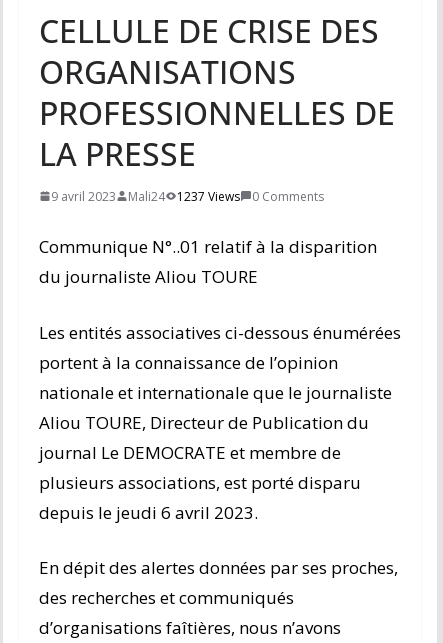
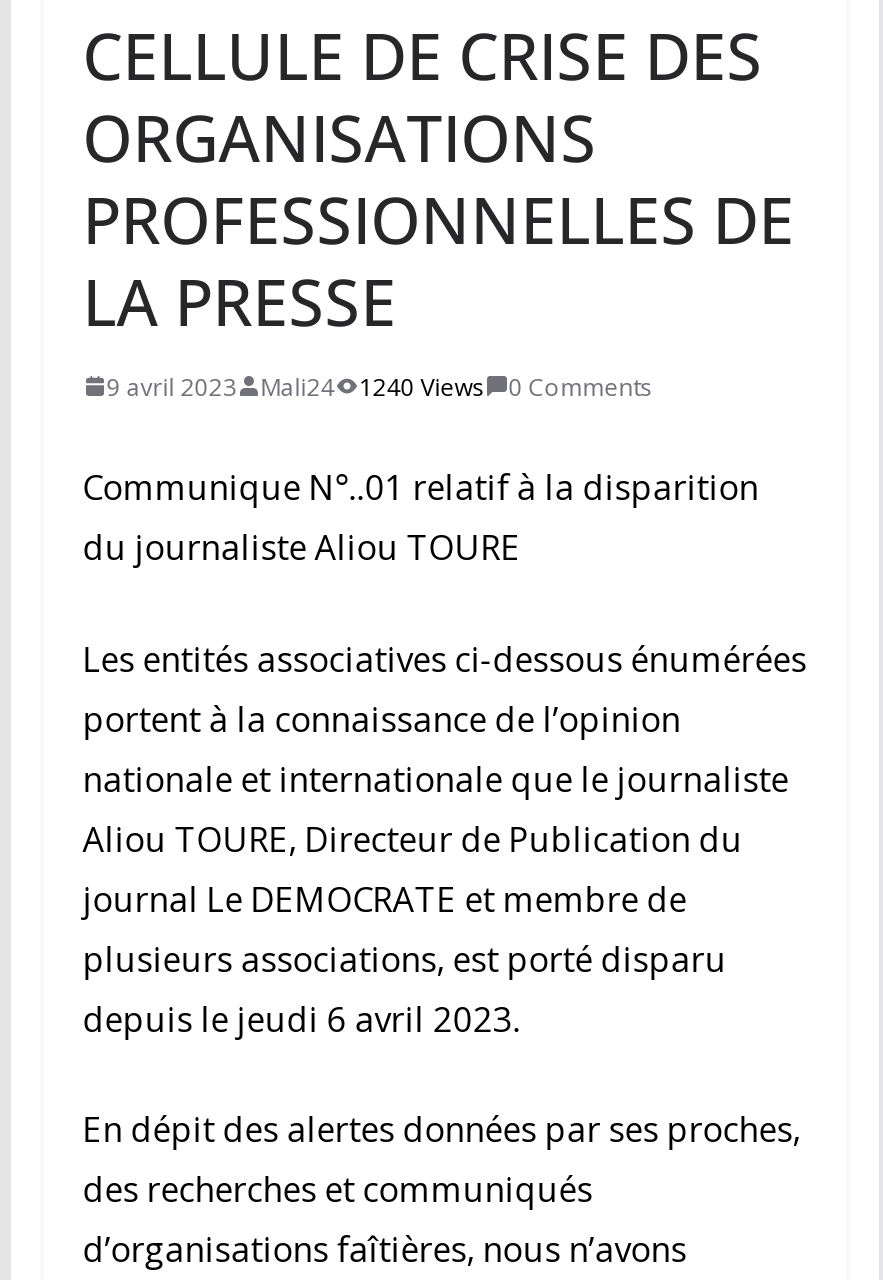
- 9 avril 2023 Mali24 1237 Views 0 Comments
+ 9 avril 2023 Mali24 1240 Views 0 Comments
